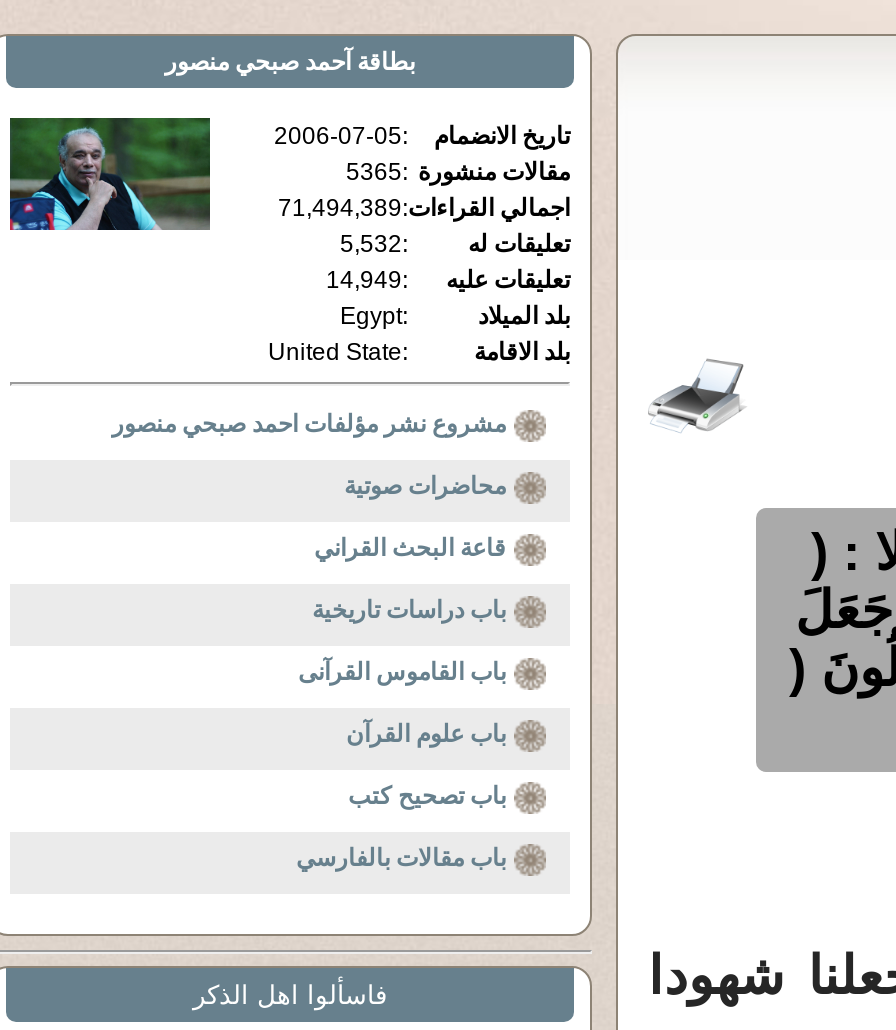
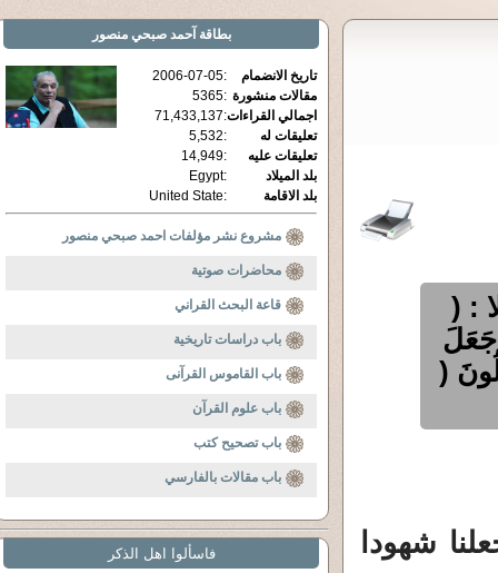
- اجمالي القراءات:71,494,389
+ اجمالي القراءات:71,433,137
